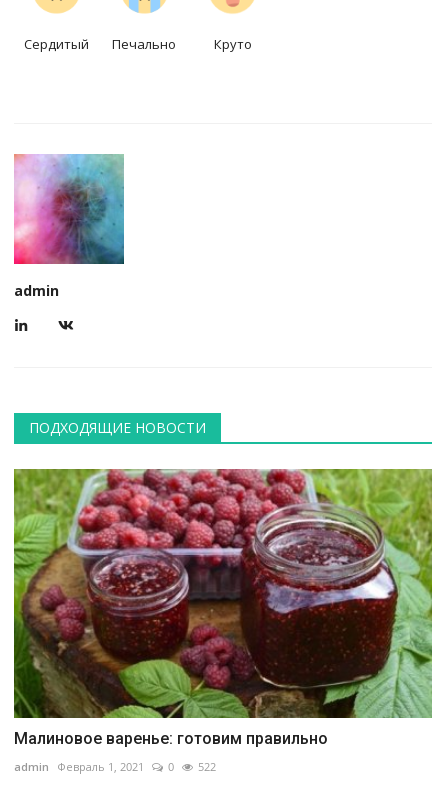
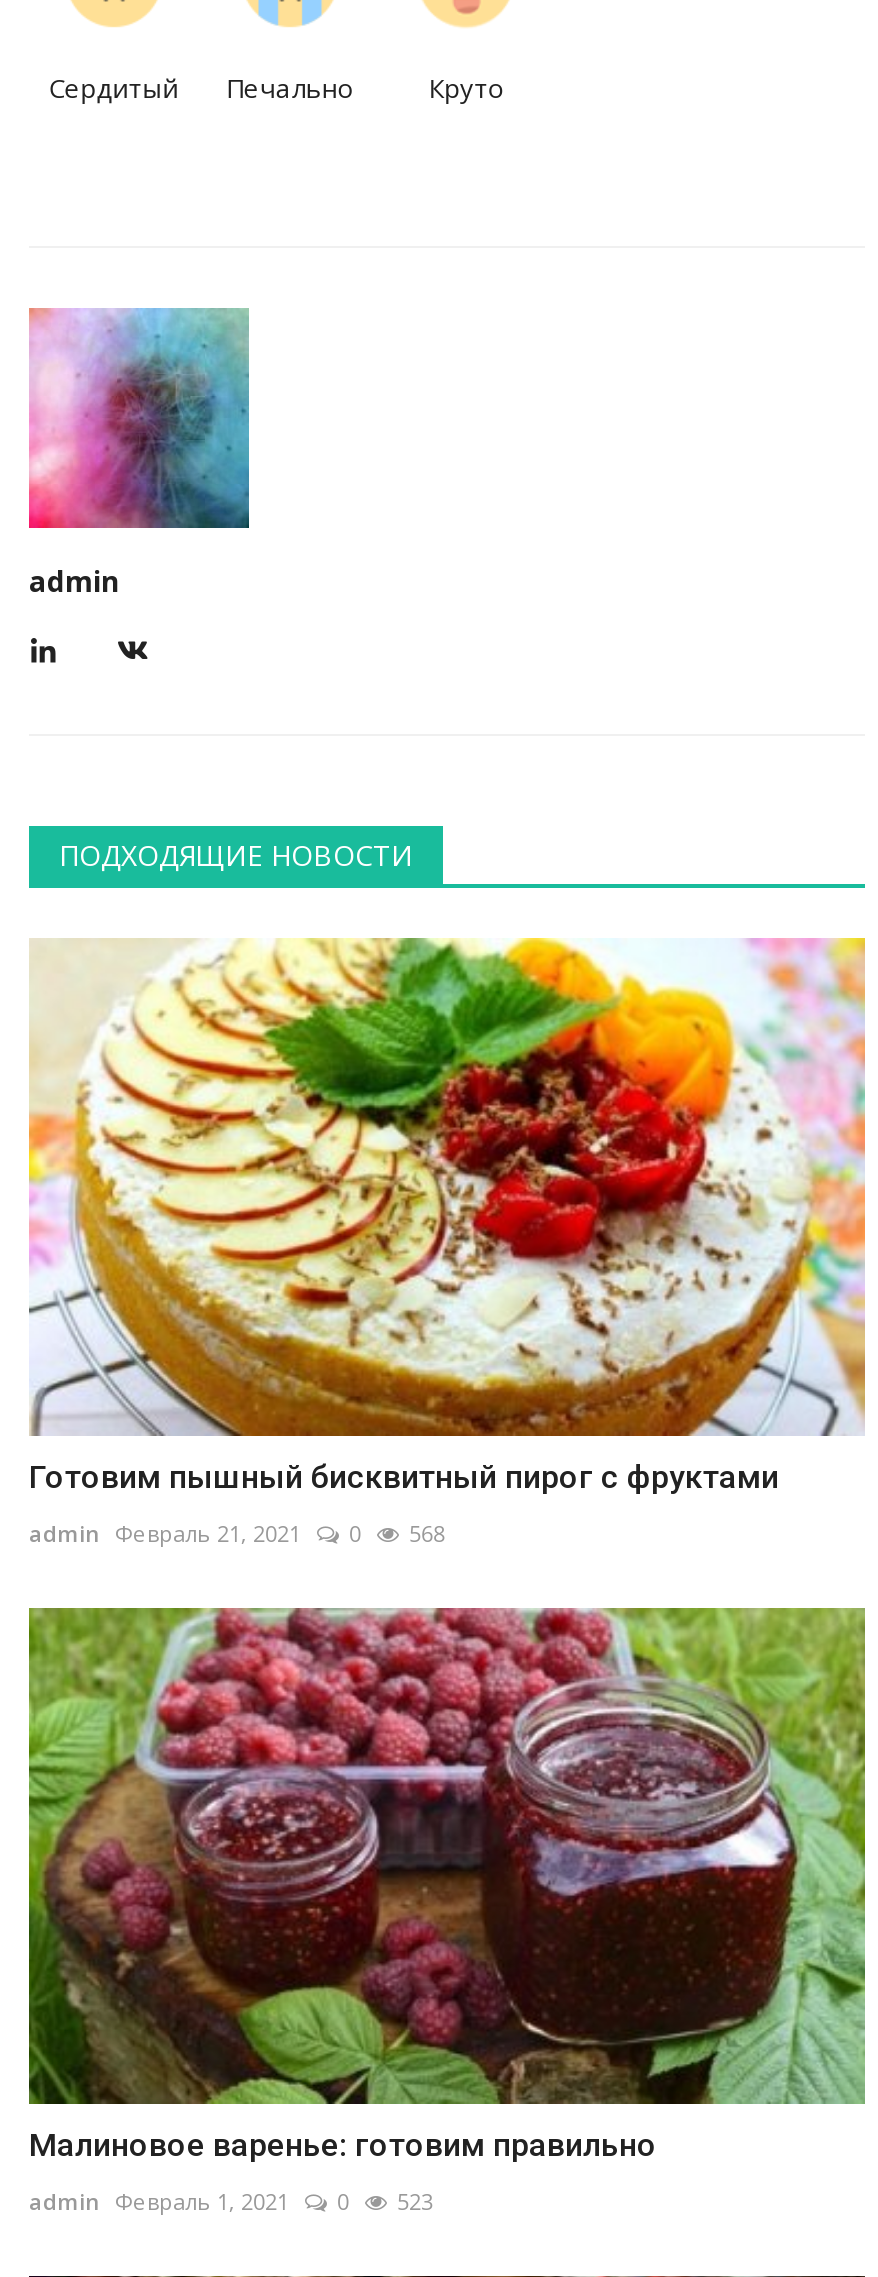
+ [image]
+ Готовим пышный бисквитный пирог с фруктами
+ admin Февраль 21, 2021
+ 0
+ 568

- admin Февраль 1, 2021 0 522
+ admin Февраль 1, 2021 0 523
